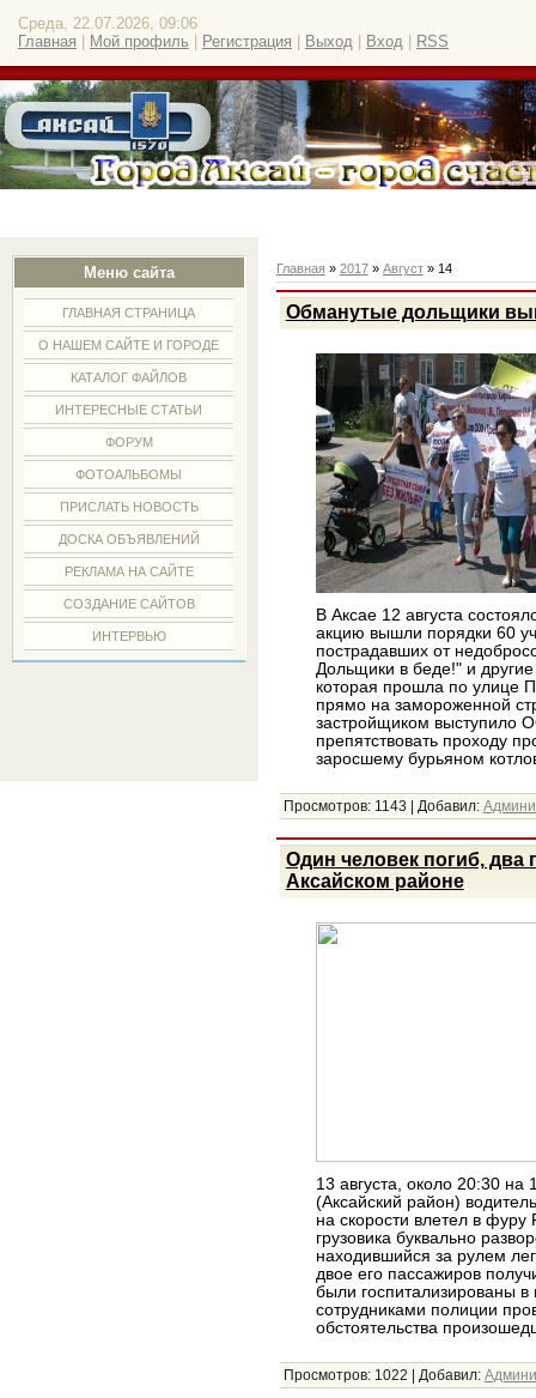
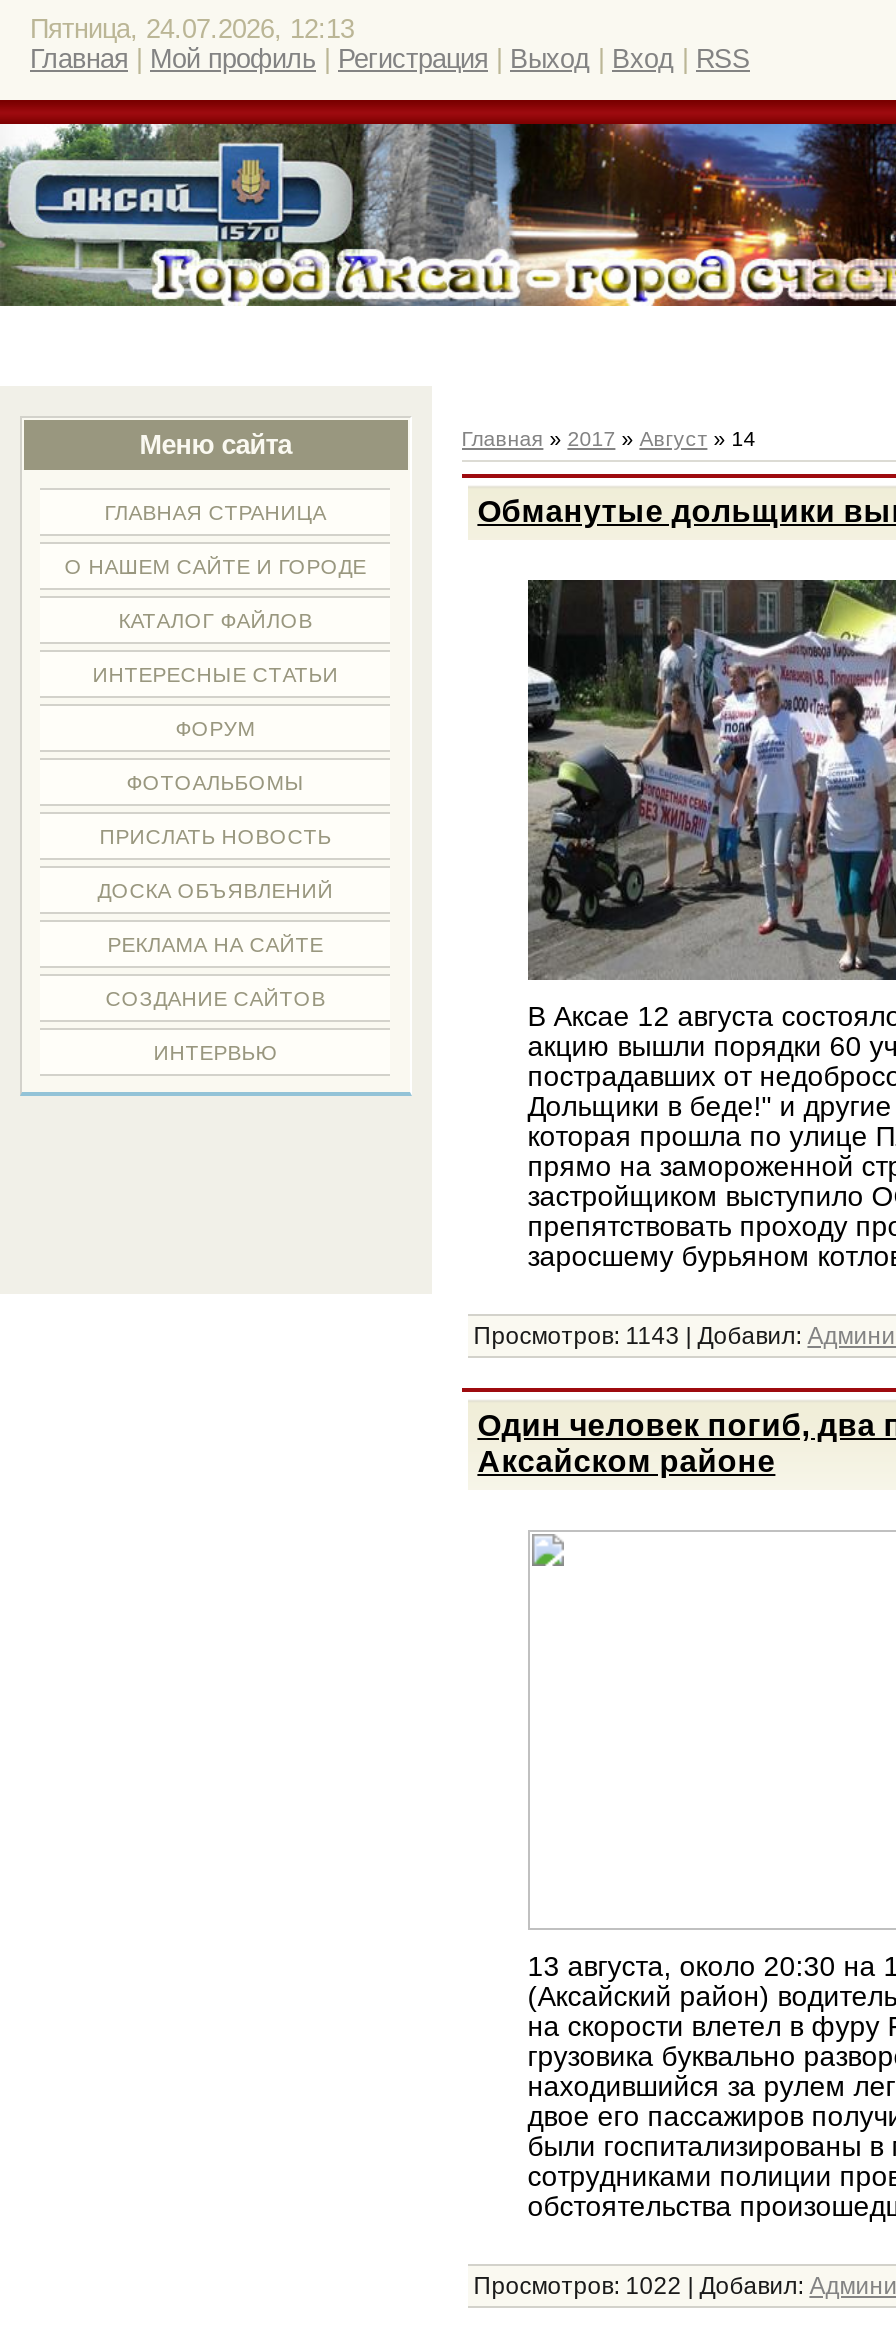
- Среда, 22.07.2026, 09:06
+ Пятница, 24.07.2026, 12:13
